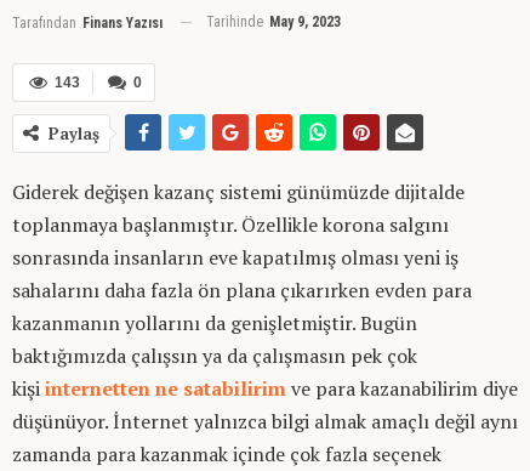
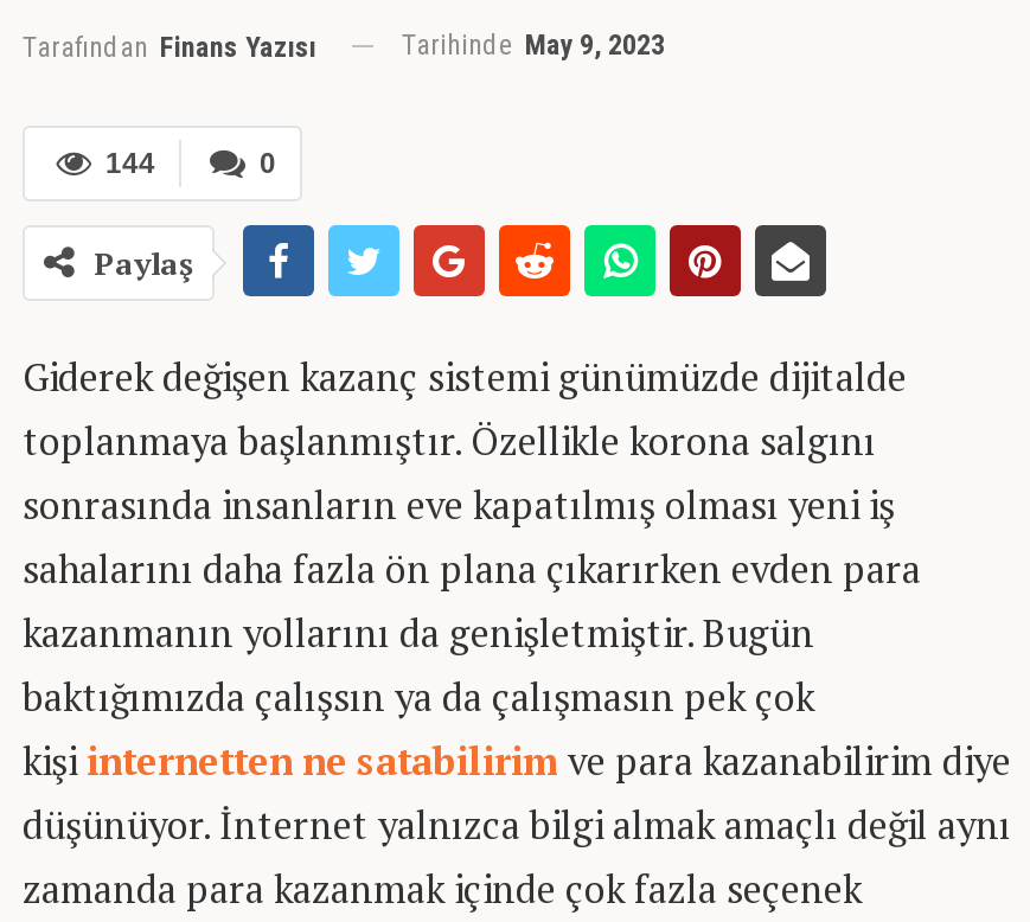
- 143
+ 144
